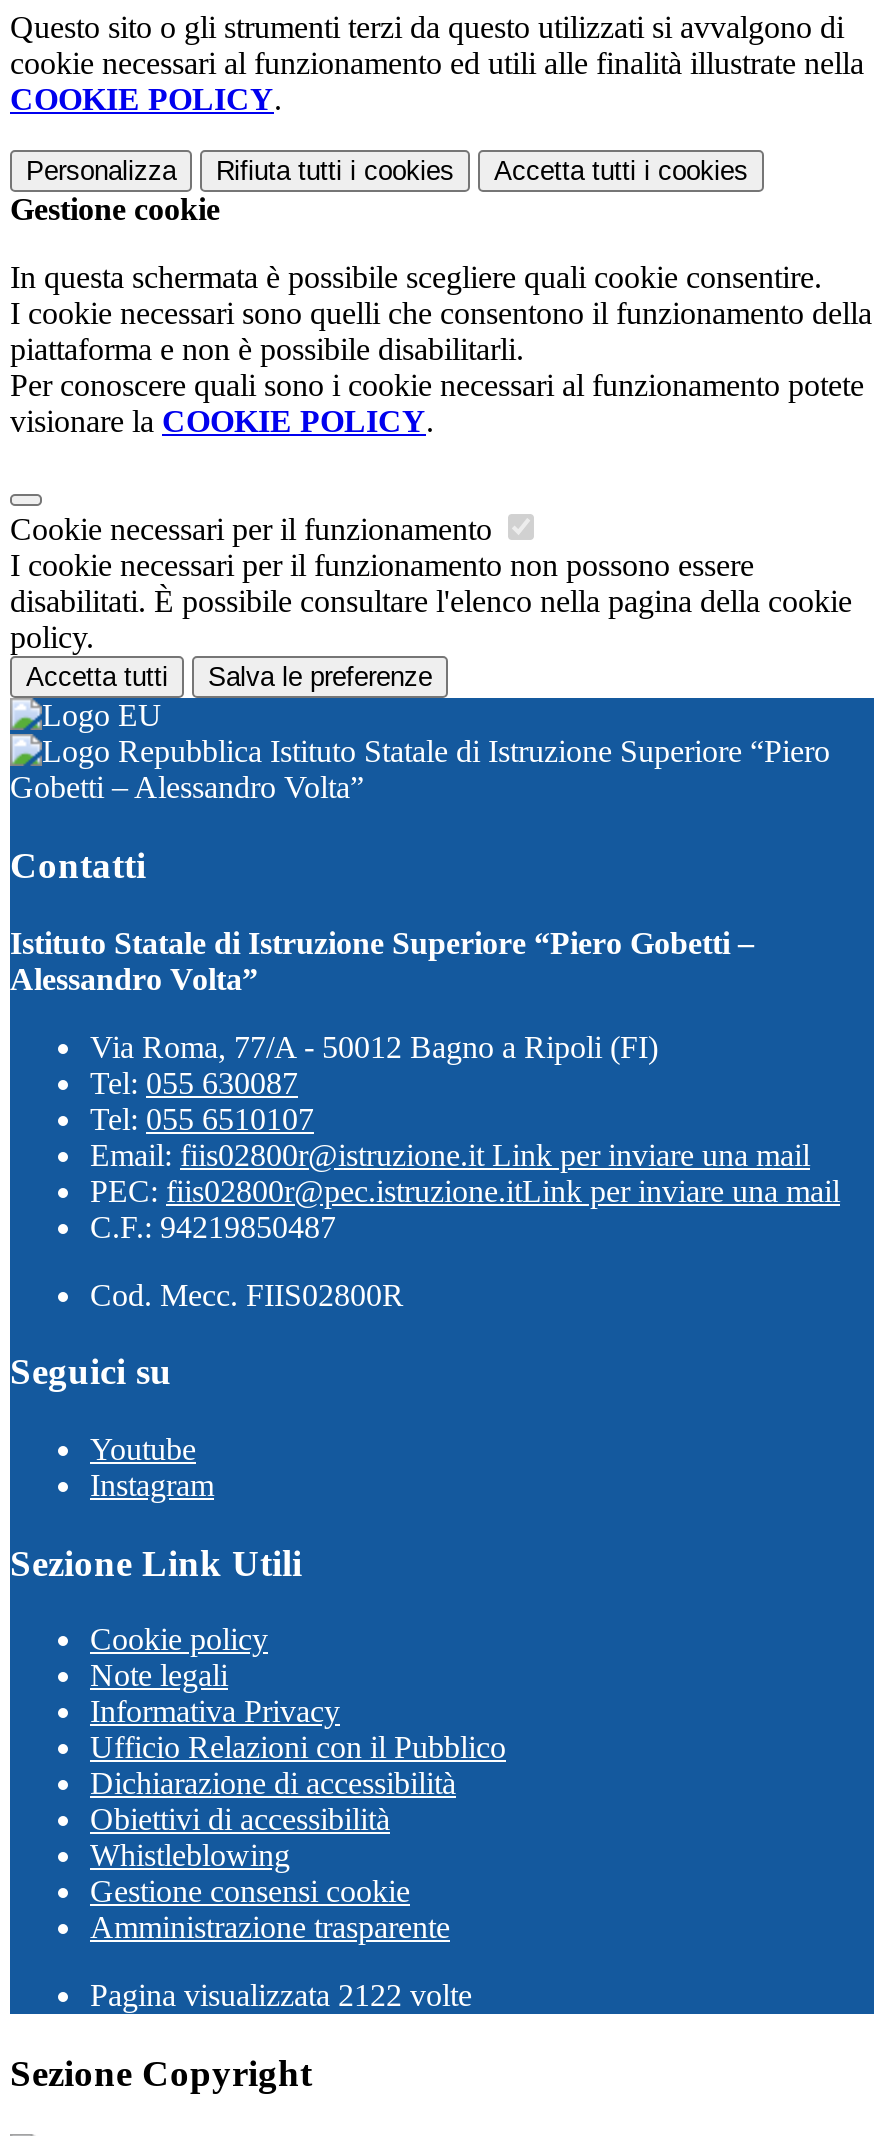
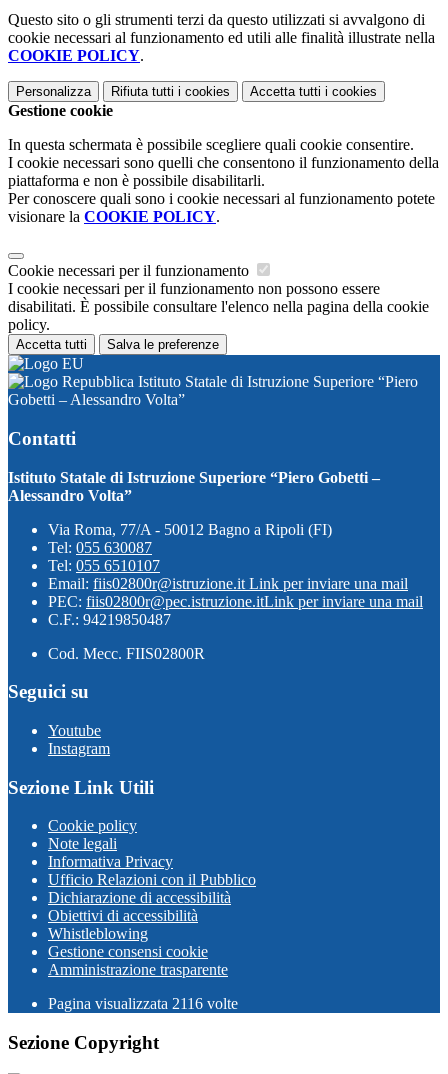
- Pagina visualizzata 2122 volte
+ Pagina visualizzata 2116 volte
